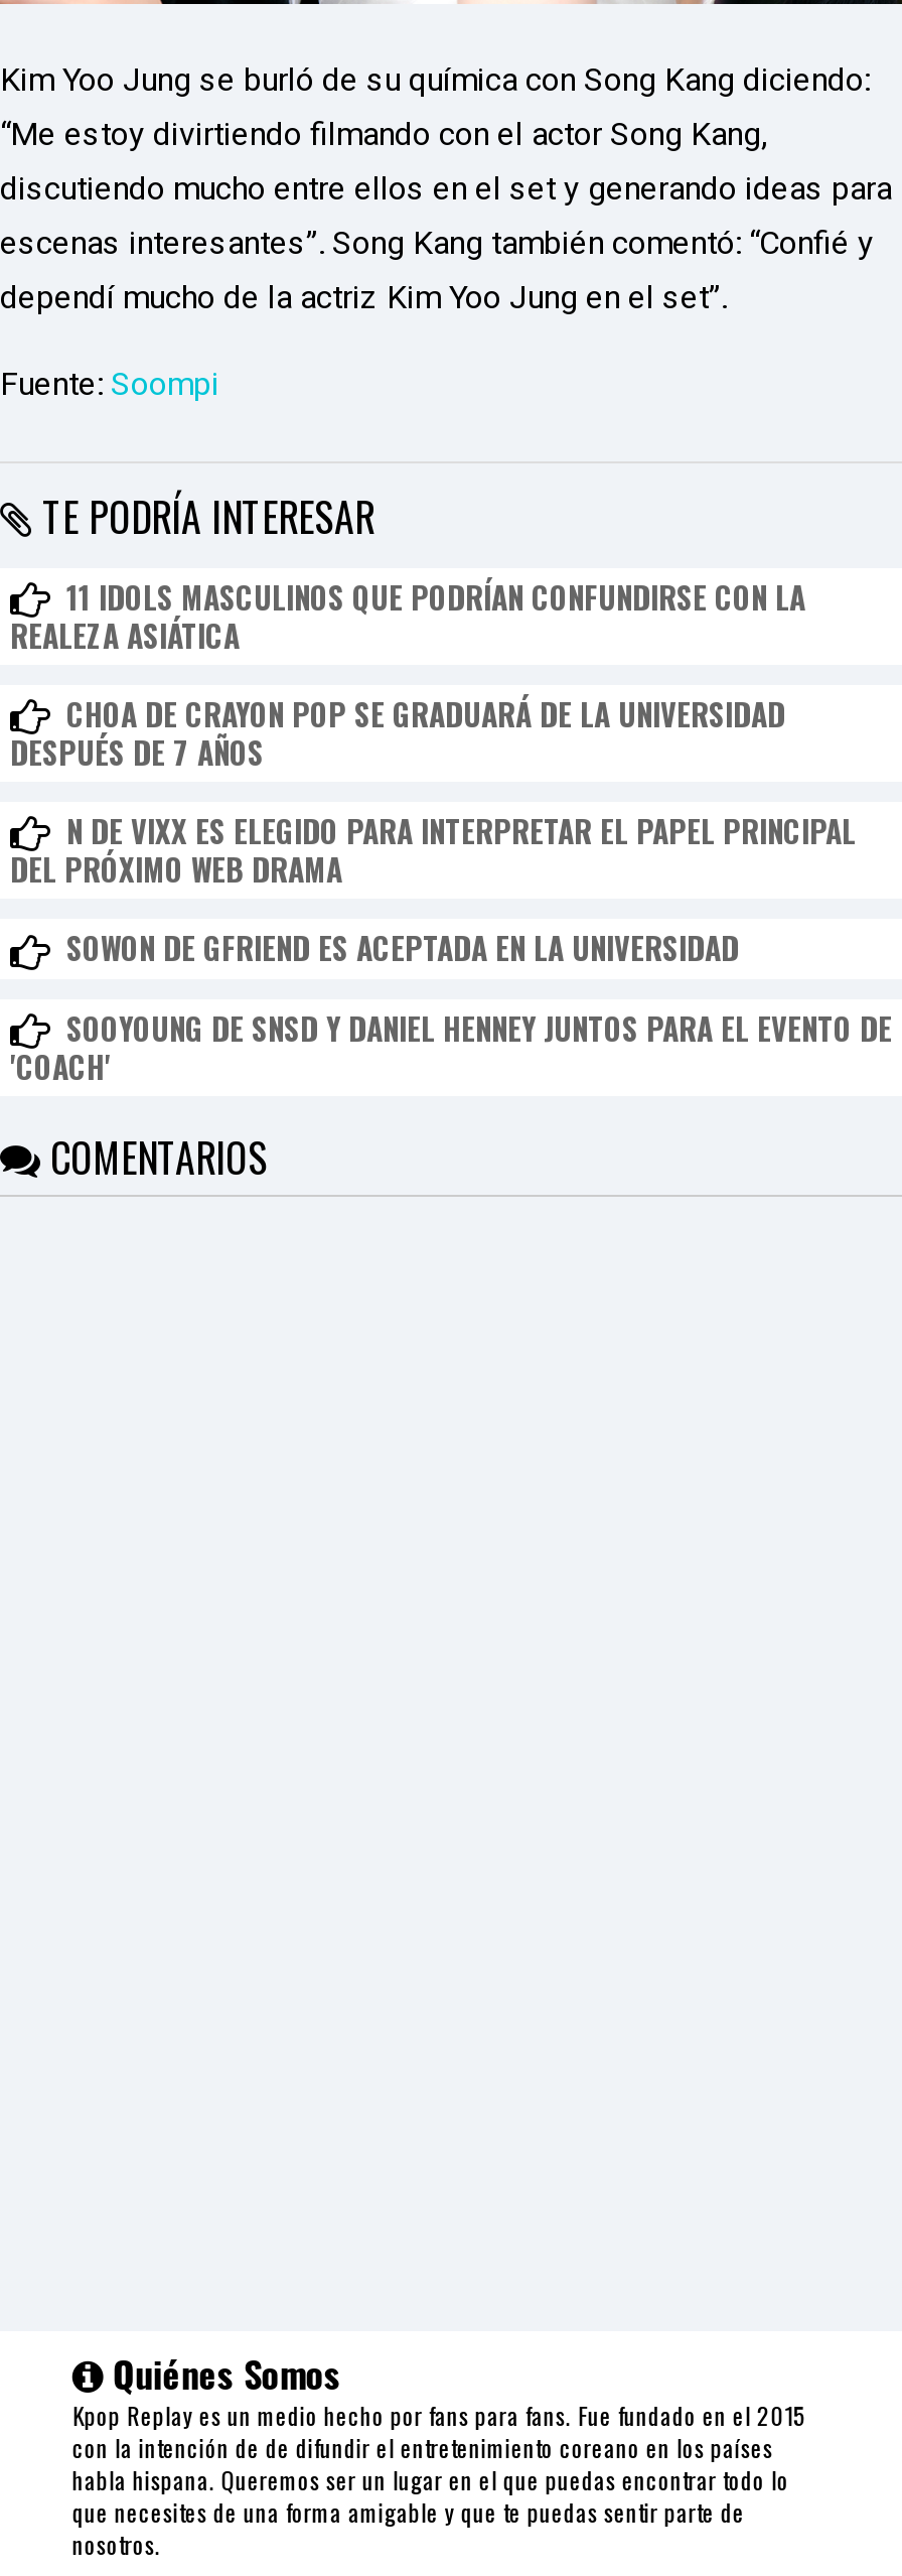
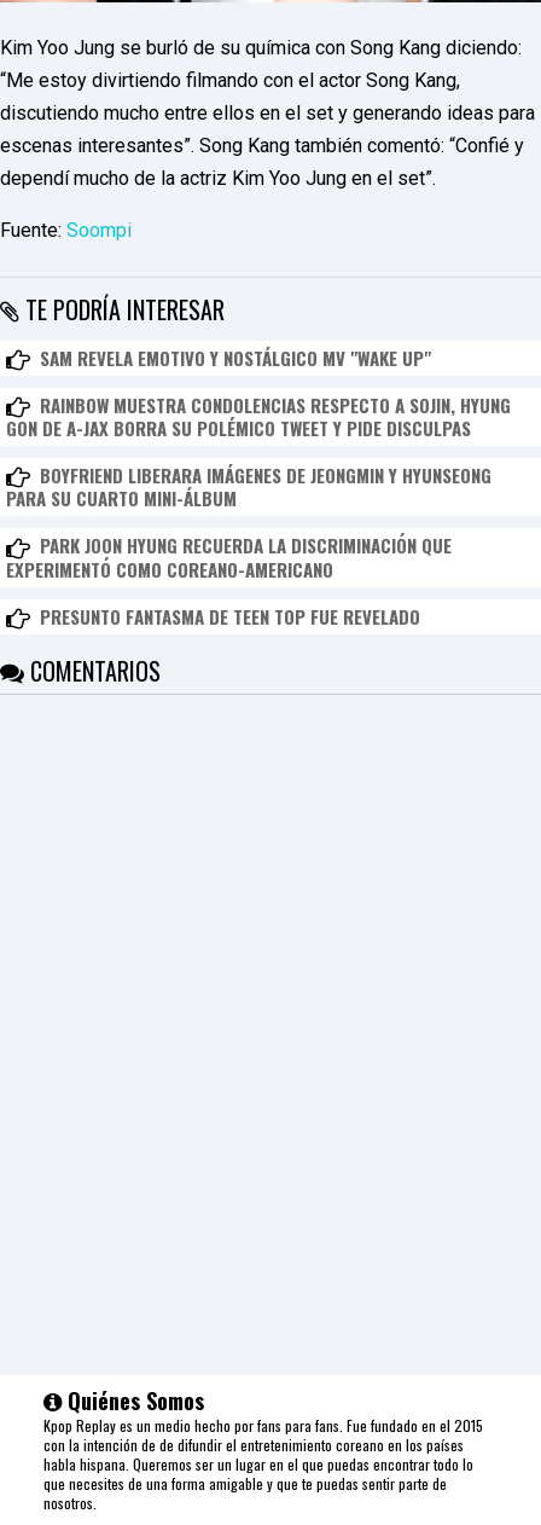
- 11 IDOLS MASCULINOS QUE PODRÍAN CONFUNDIRSE CON LA
- REALEZA ASIÁTICA
+ SAM REVELA EMOTIVO Y NOSTÁLGICO MV "WAKE UP"

- CHOA DE CRAYON POP SE GRADUARÁ DE LA UNIVERSIDAD
- DESPUÉS DE 7 AÑOS
+ RAINBOW MUESTRA CONDOLENCIAS RESPECTO A SOJIN, HYUNG
+ GON DE A-JAX BORRA SU POLÉMICO TWEET Y PIDE DISCULPAS

- N DE VIXX ES ELEGIDO PARA INTERPRETAR EL PAPEL PRINCIPAL
- DEL PRÓXIMO WEB DRAMA
+ BOYFRIEND LIBERARA IMÁGENES DE JEONGMIN Y HYUNSEONG
+ PARA SU CUARTO MINI-ÁLBUM

- SOWON DE GFRIEND ES ACEPTADA EN LA UNIVERSIDAD
+ PARK JOON HYUNG RECUERDA LA DISCRIMINACIÓN QUE
+ EXPERIMENTÓ COMO COREANO-AMERICANO

- SOOYOUNG DE SNSD Y DANIEL HENNEY JUNTOS PARA EL EVENTO DE
- 'COACH'
+ PRESUNTO FANTASMA DE TEEN TOP FUE REVELADO
